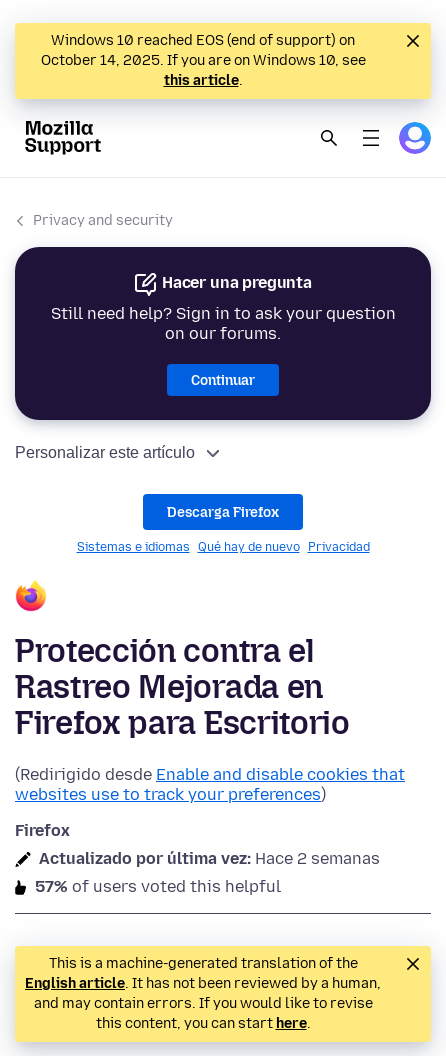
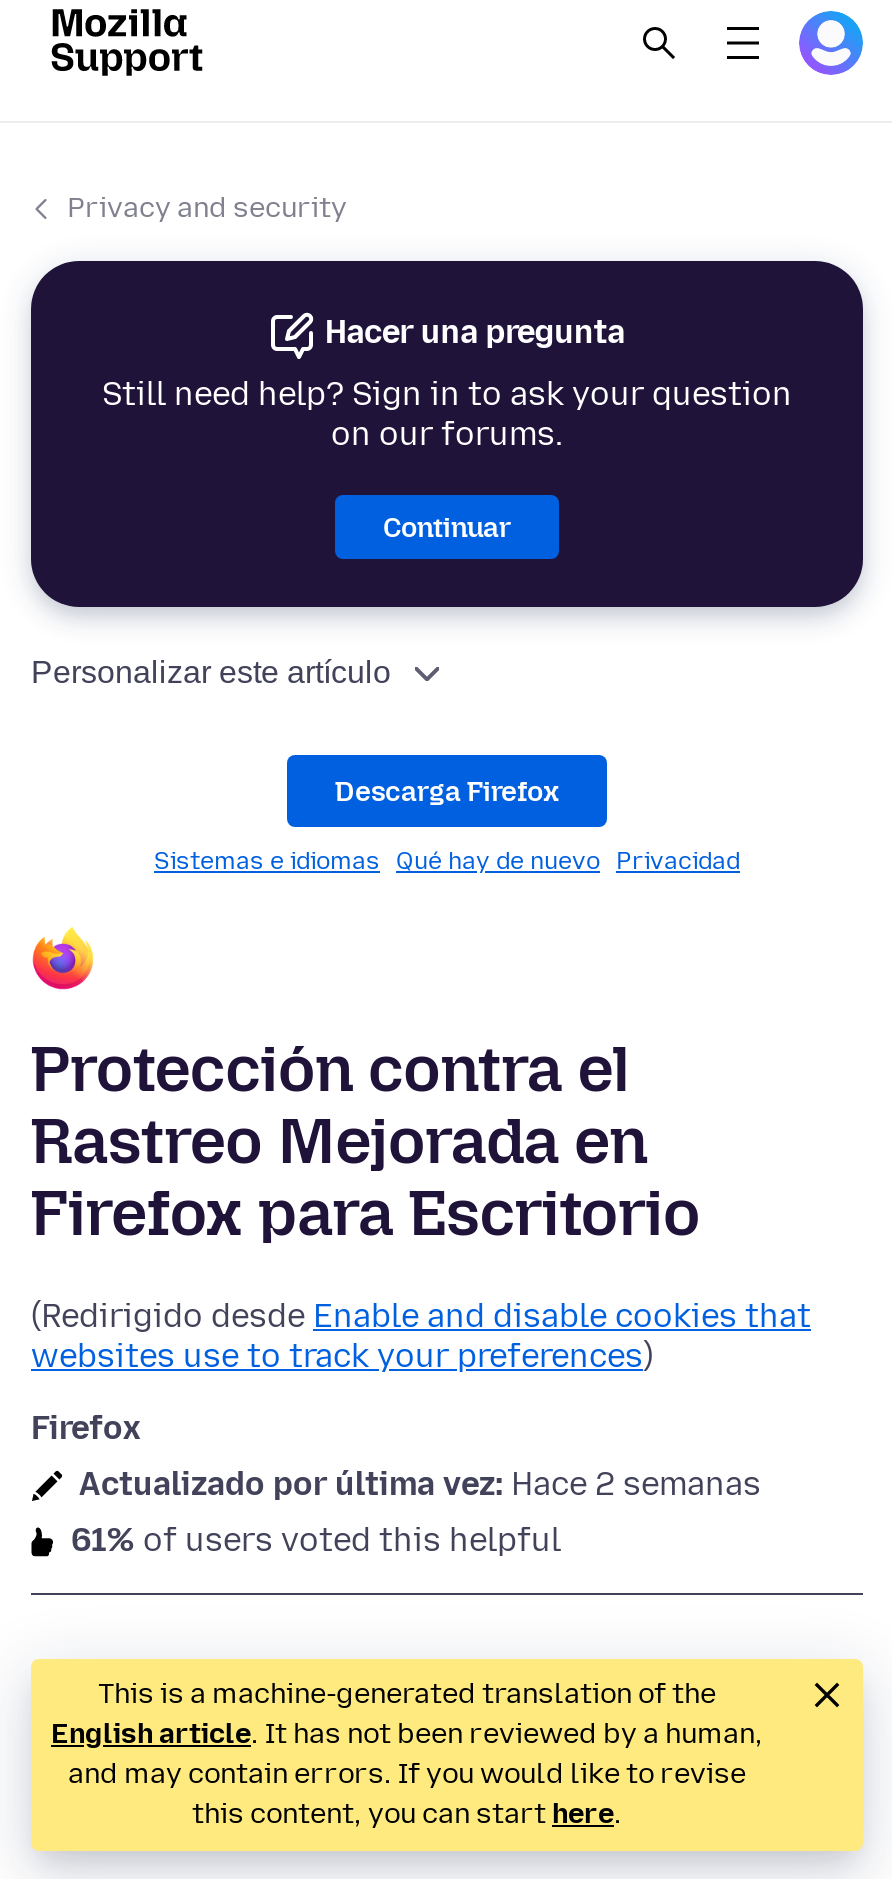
- [image]
- Windows 10 reached EOS (end of support) on
- October 14, 2025. If you are on Windows 10, see
- this article.

- 57% of users voted this helpful
+ 61% of users voted this helpful
